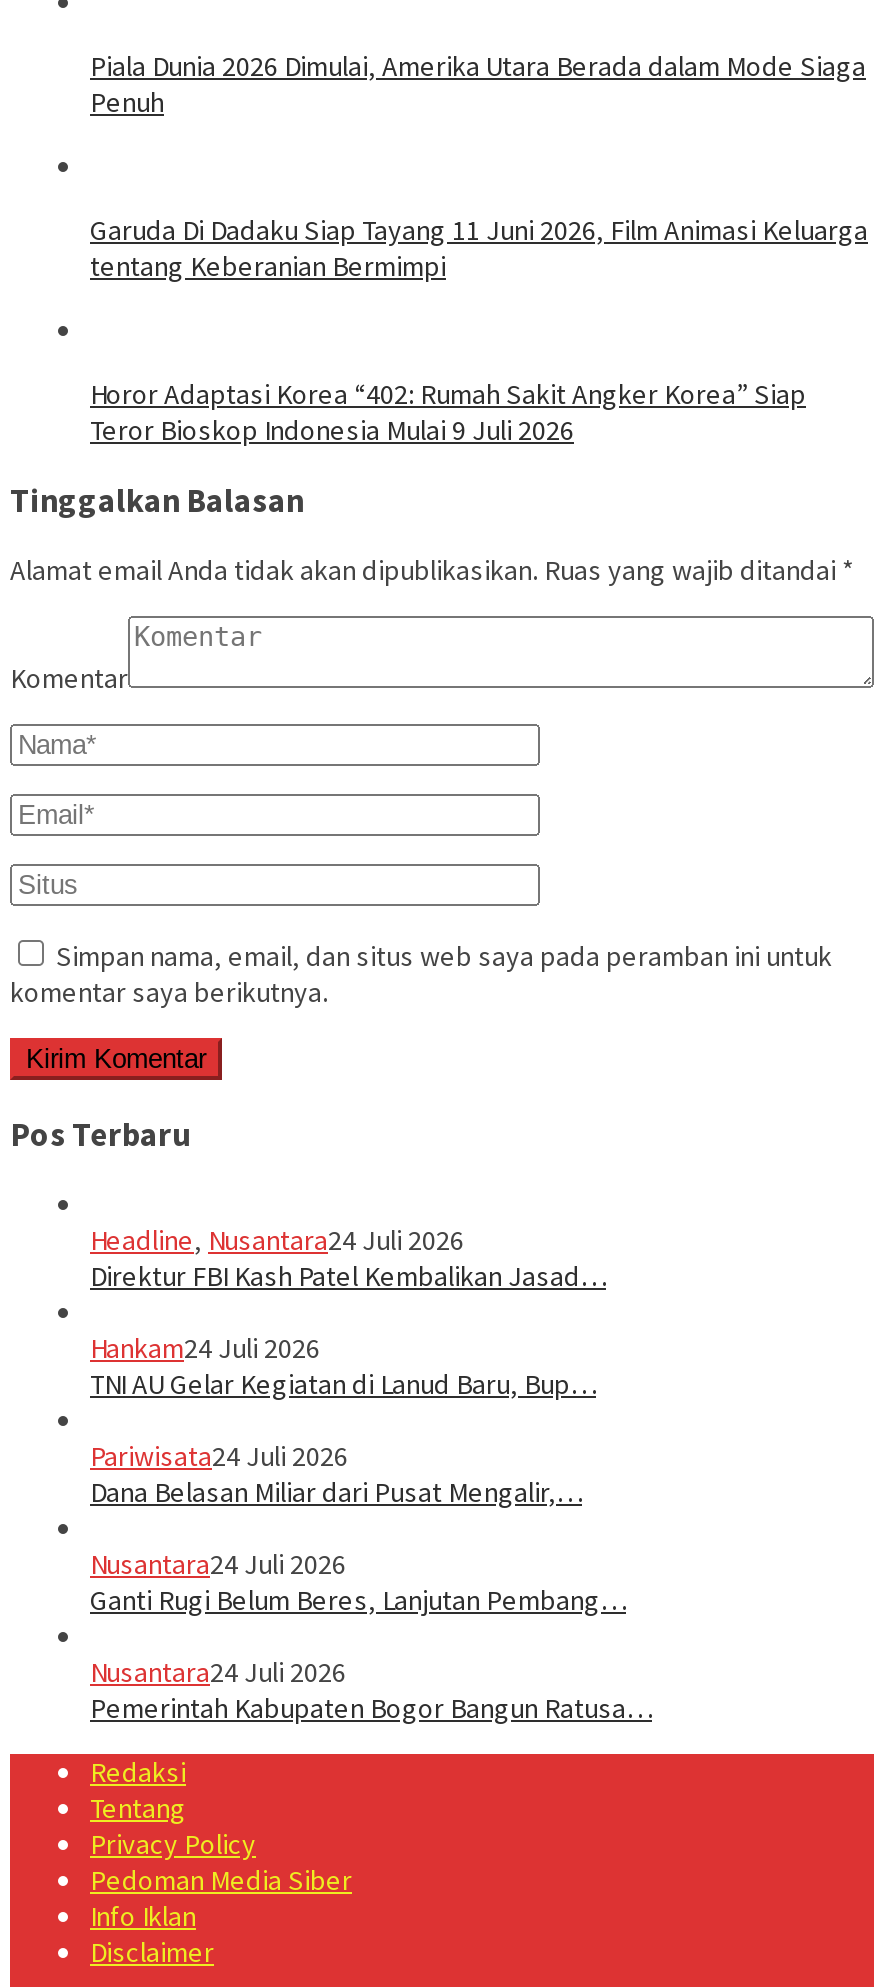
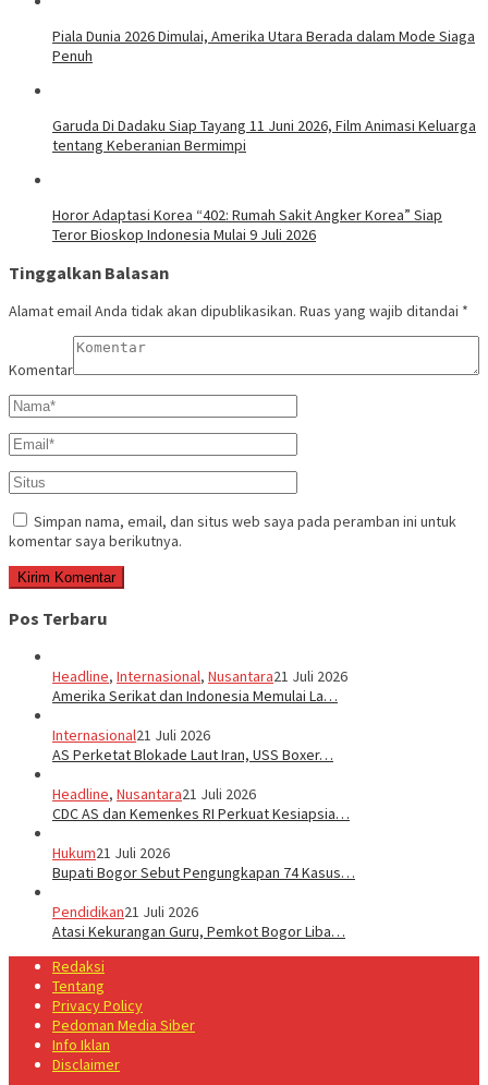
- Headline, Nusantara24 Juli 2026
- Direktur FBI Kash Patel Kembalikan Jasad…
+ Headline, Internasional, Nusantara21 Juli 2026
+ Amerika Serikat dan Indonesia Memulai La…

- Hankam24 Juli 2026
- TNI AU Gelar Kegiatan di Lanud Baru, Bup…
+ Internasional21 Juli 2026
+ AS Perketat Blokade Laut Iran, USS Boxer…

- Pariwisata24 Juli 2026
- Dana Belasan Miliar dari Pusat Mengalir,…
+ Headline, Nusantara21 Juli 2026
+ CDC AS dan Kemenkes RI Perkuat Kesiapsia…

- Nusantara24 Juli 2026
- Ganti Rugi Belum Beres, Lanjutan Pembang…
+ Hukum21 Juli 2026
+ Bupati Bogor Sebut Pengungkapan 74 Kasus…

- Nusantara24 Juli 2026
- Pemerintah Kabupaten Bogor Bangun Ratusa…
+ Pendidikan21 Juli 2026
+ Atasi Kekurangan Guru, Pemkot Bogor Liba…
